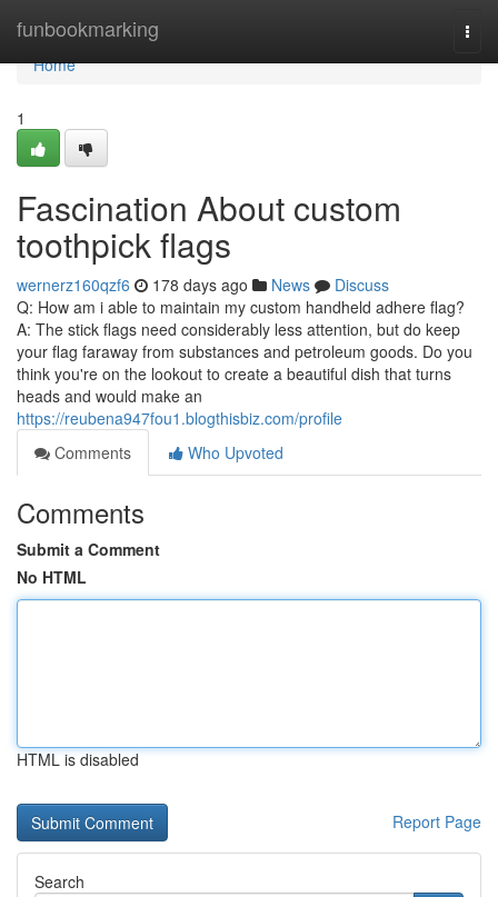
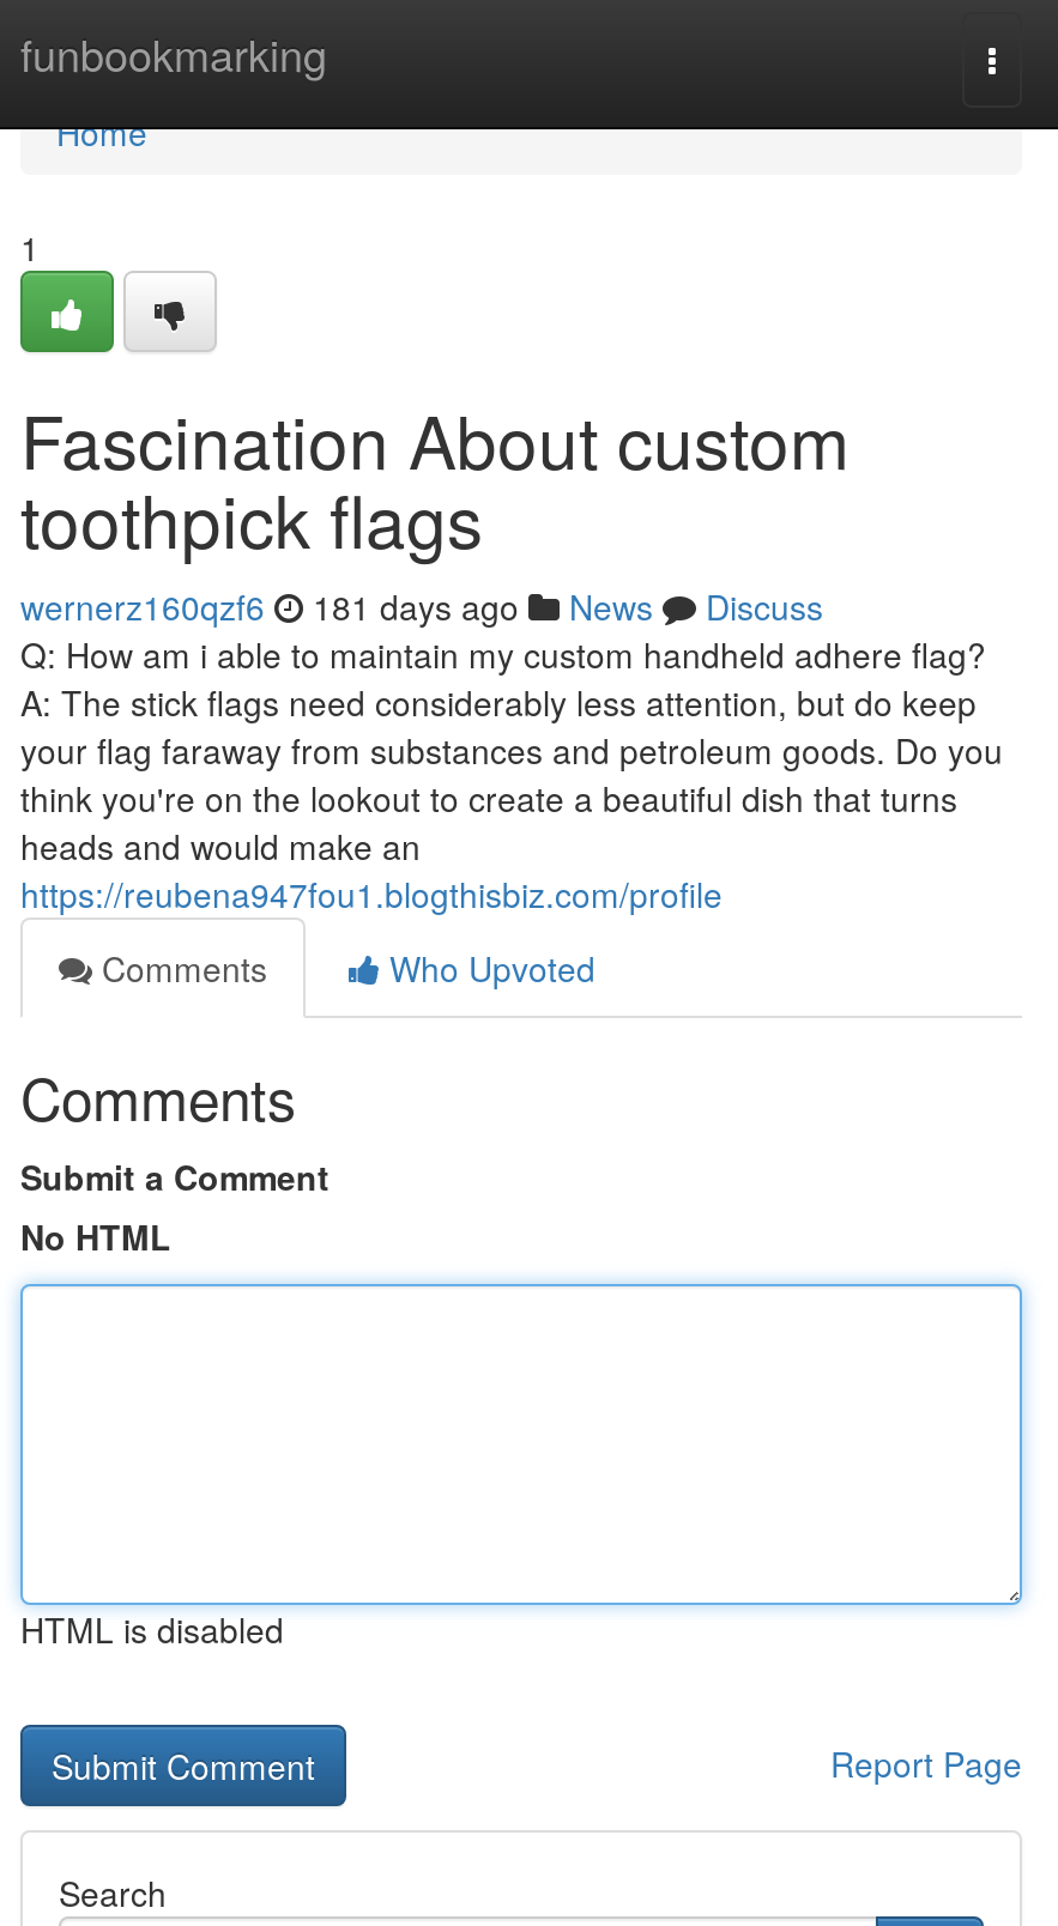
- wernerz160qzf6 178 days ago News Discuss
+ wernerz160qzf6 181 days ago News Discuss
